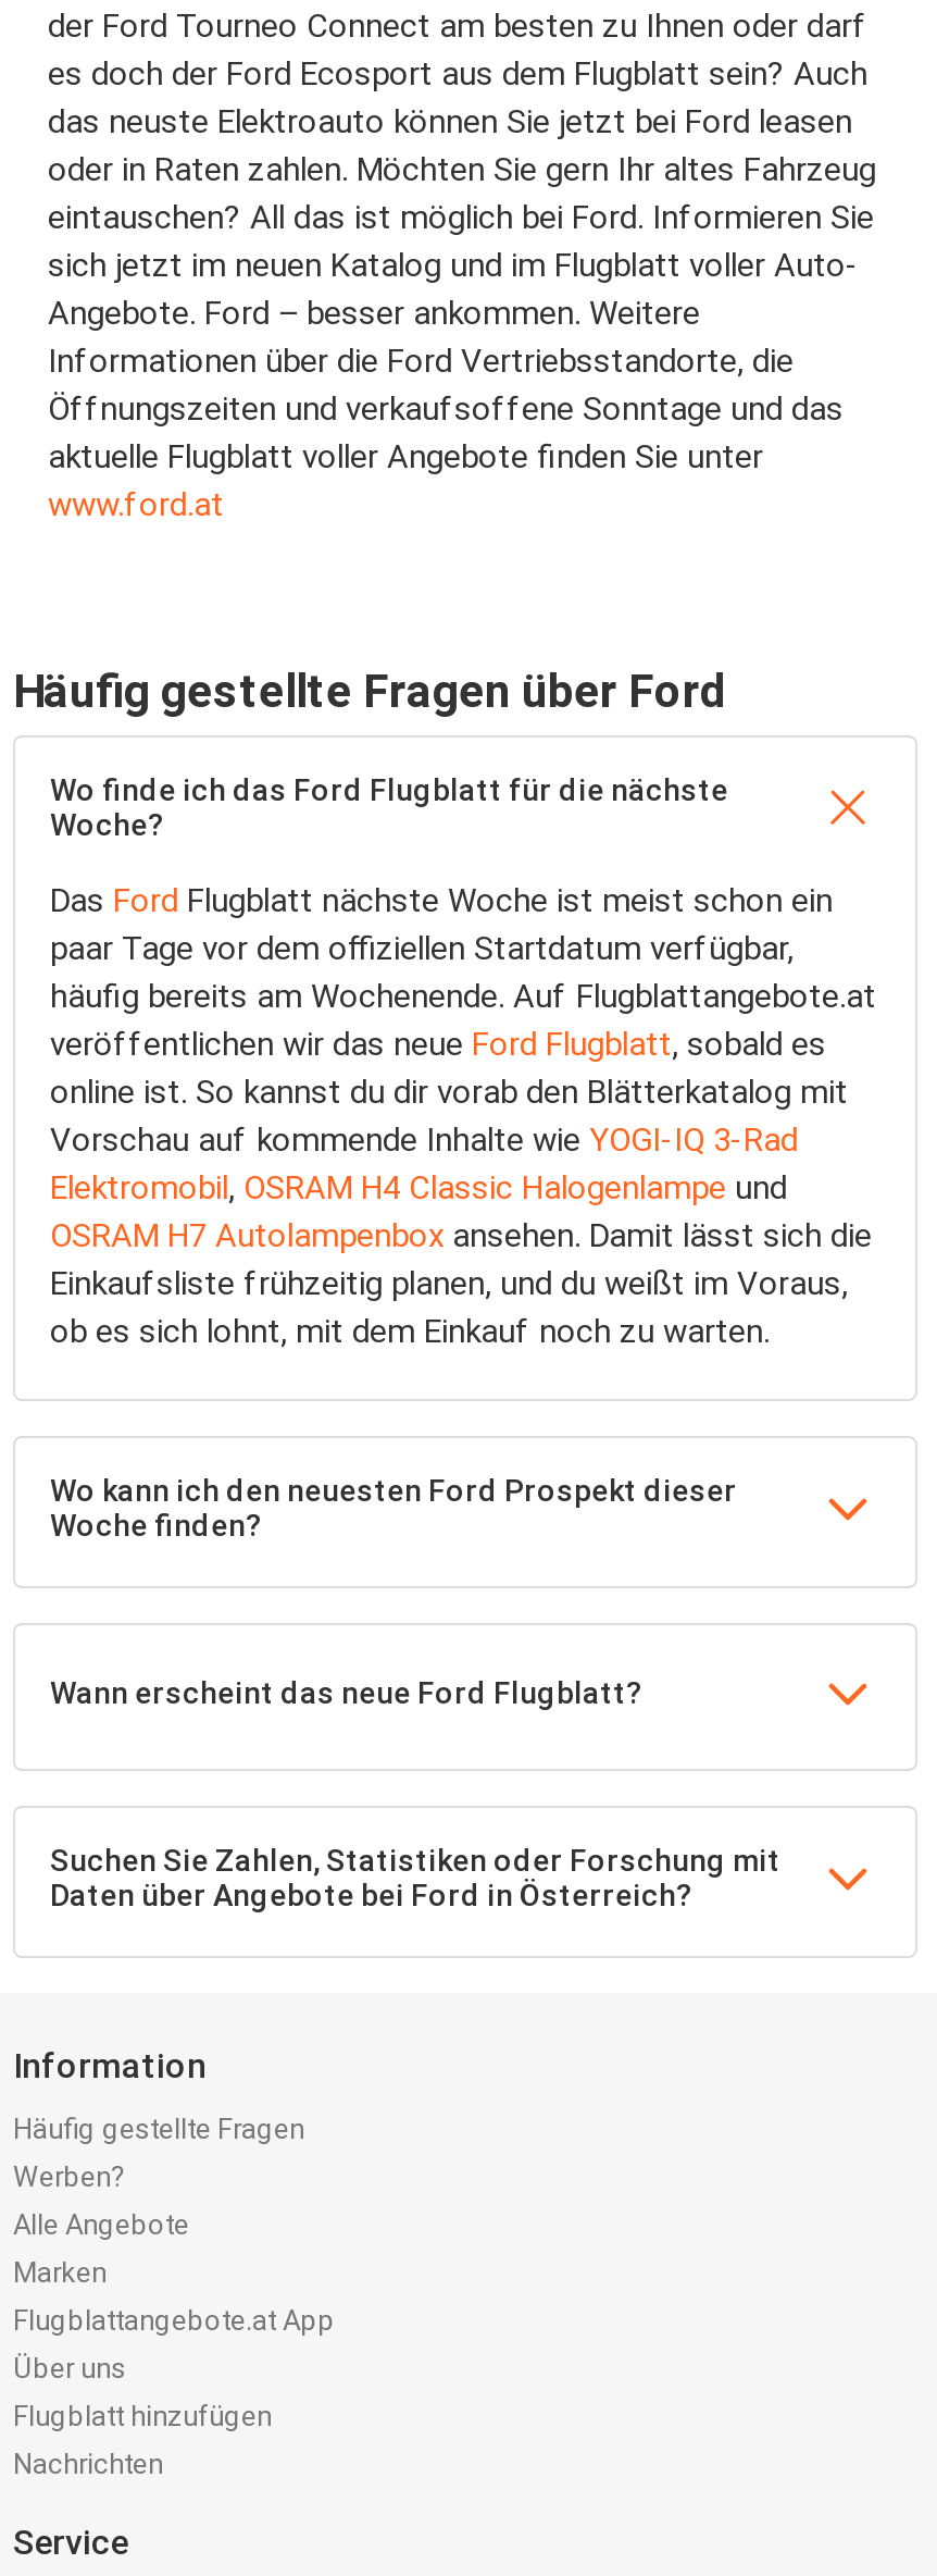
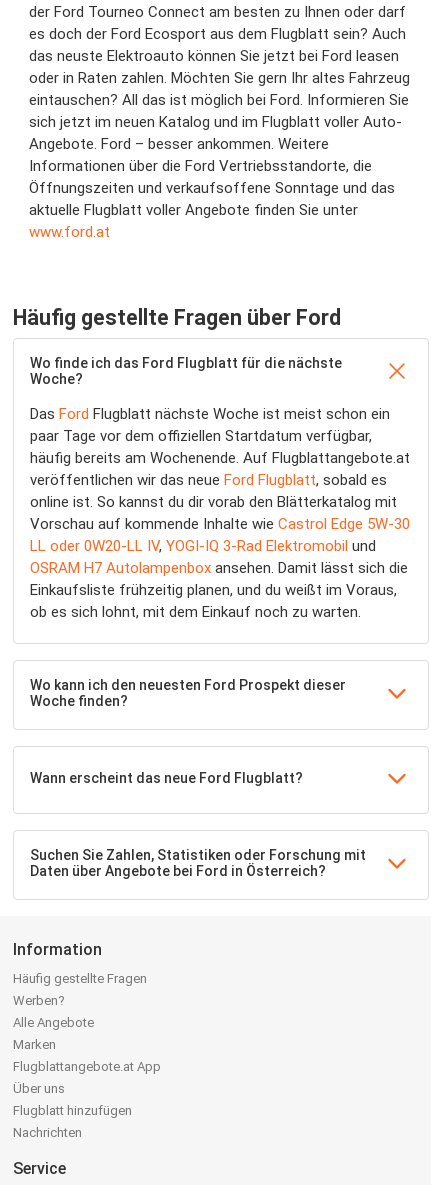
- Vorschau auf kommende Inhalte wie YOGI-IQ 3-Rad
- Elektromobil, OSRAM H4 Classic Halogenlampe und
+ Vorschau auf kommende Inhalte wie Castrol Edge 5W-30
+ LL oder 0W20-LL IV, YOGI-IQ 3-Rad Elektromobil und
